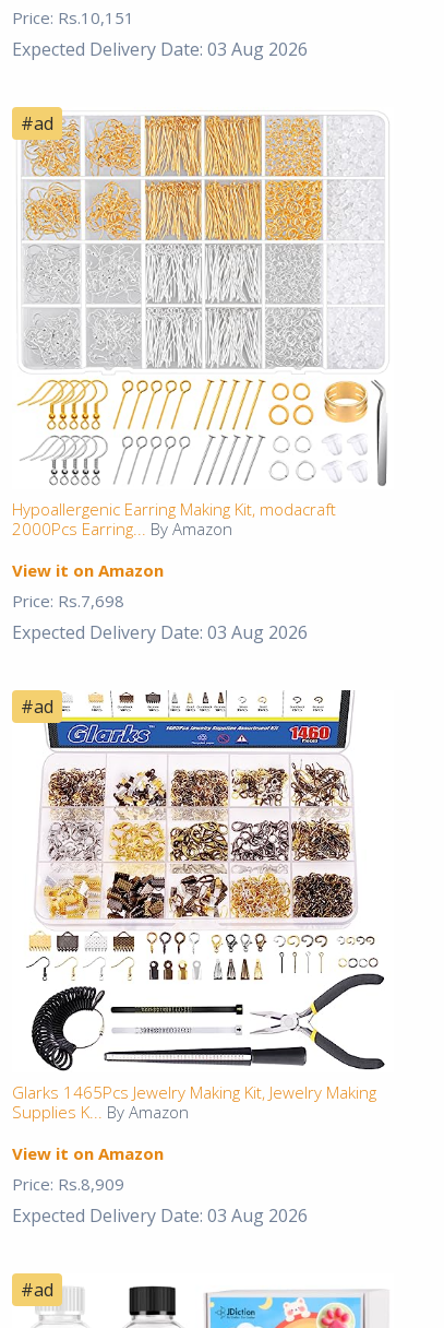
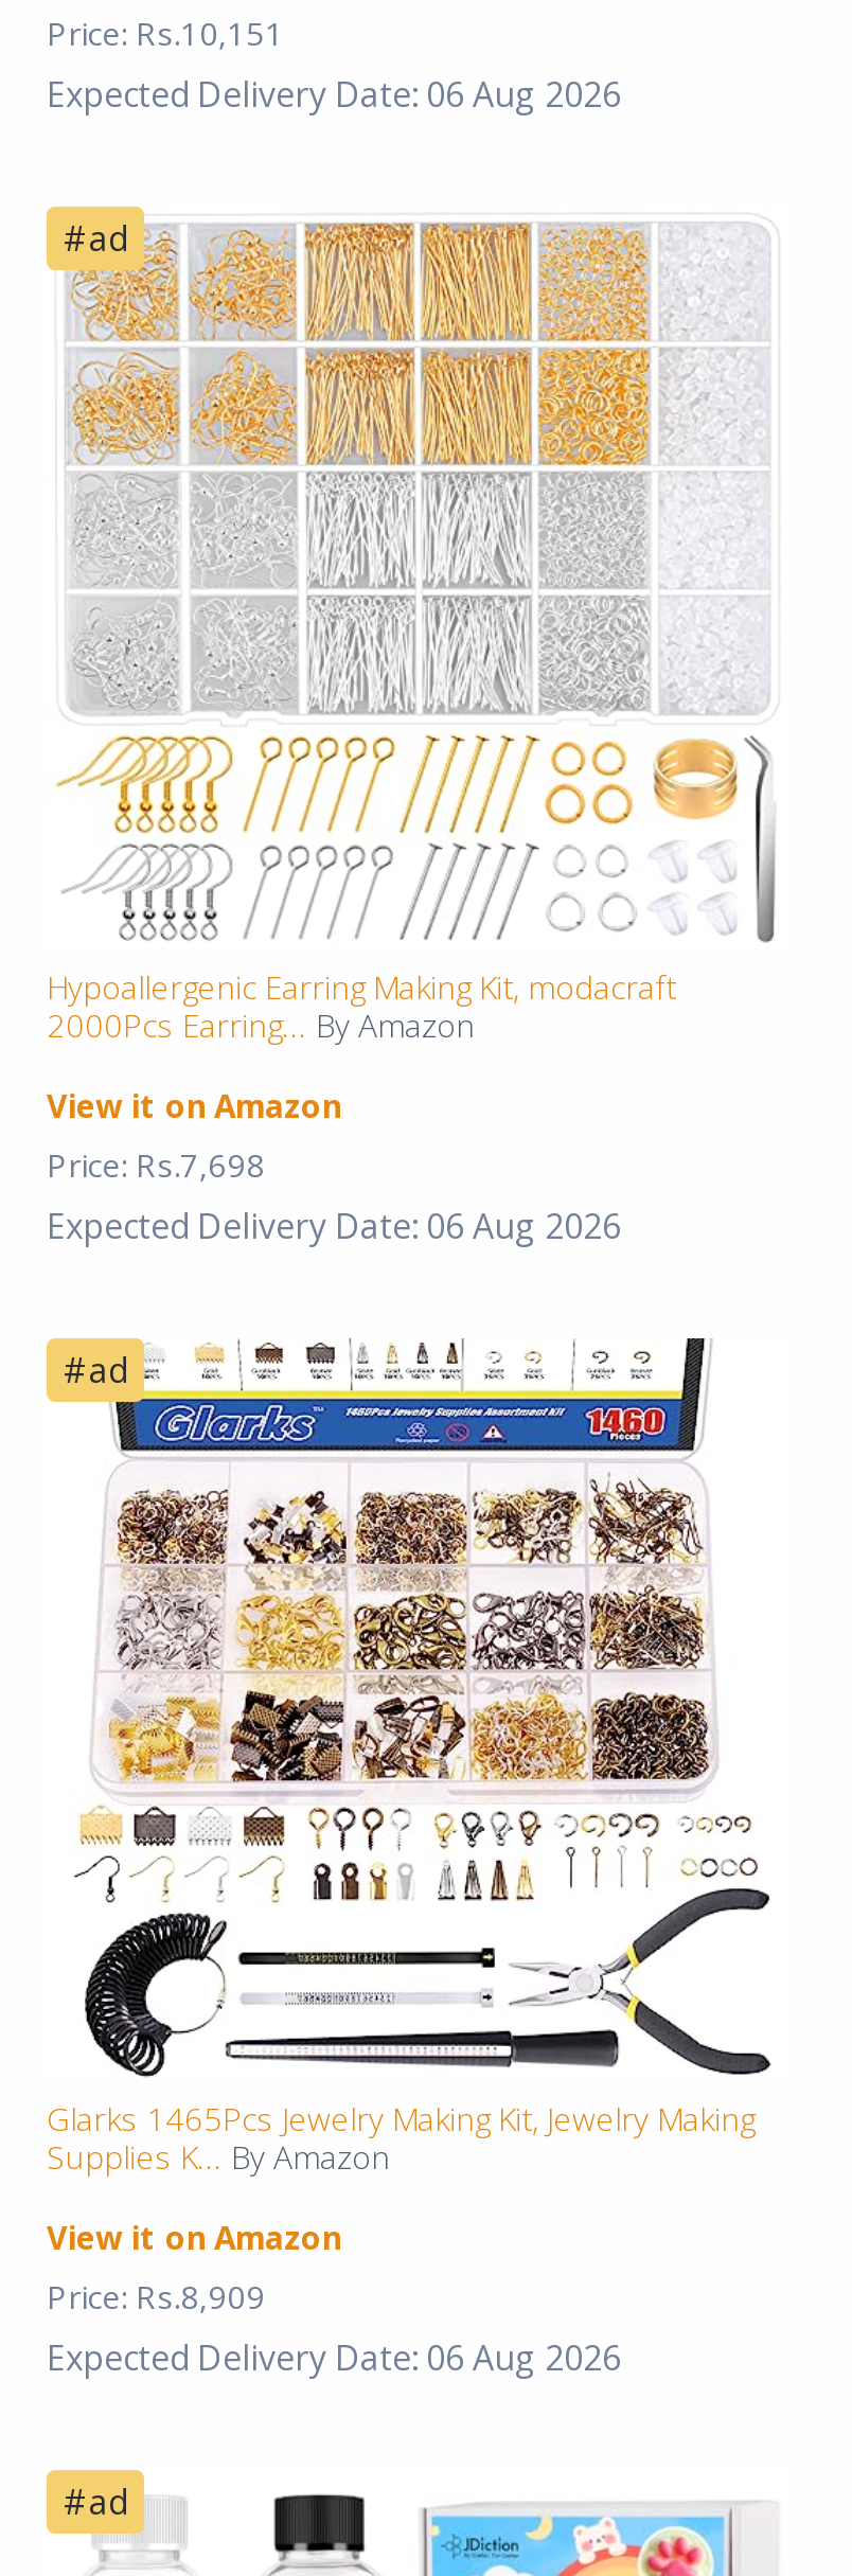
- Expected Delivery Date: 03 Aug 2026
+ Expected Delivery Date: 06 Aug 2026

- Expected Delivery Date: 03 Aug 2026
+ Expected Delivery Date: 06 Aug 2026

- Expected Delivery Date: 03 Aug 2026
+ Expected Delivery Date: 06 Aug 2026
